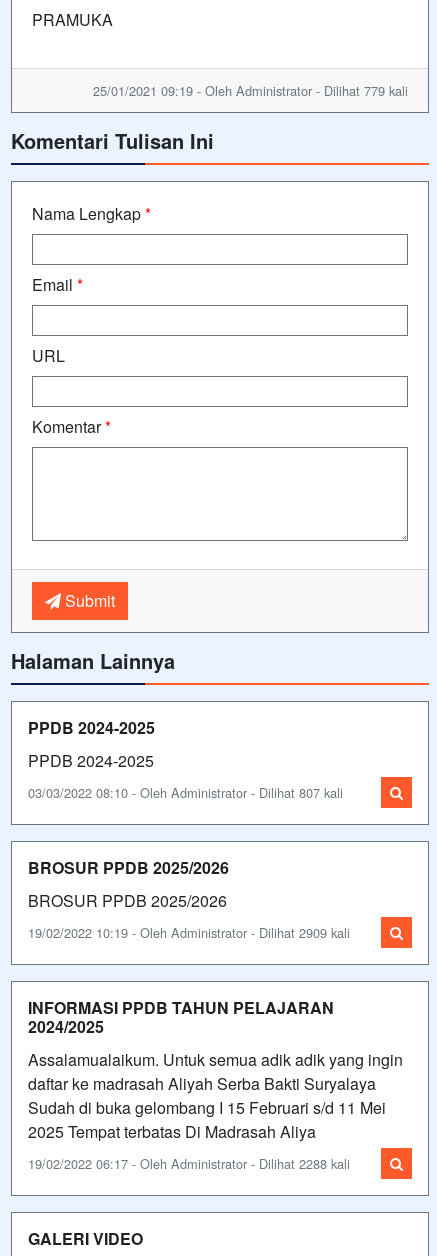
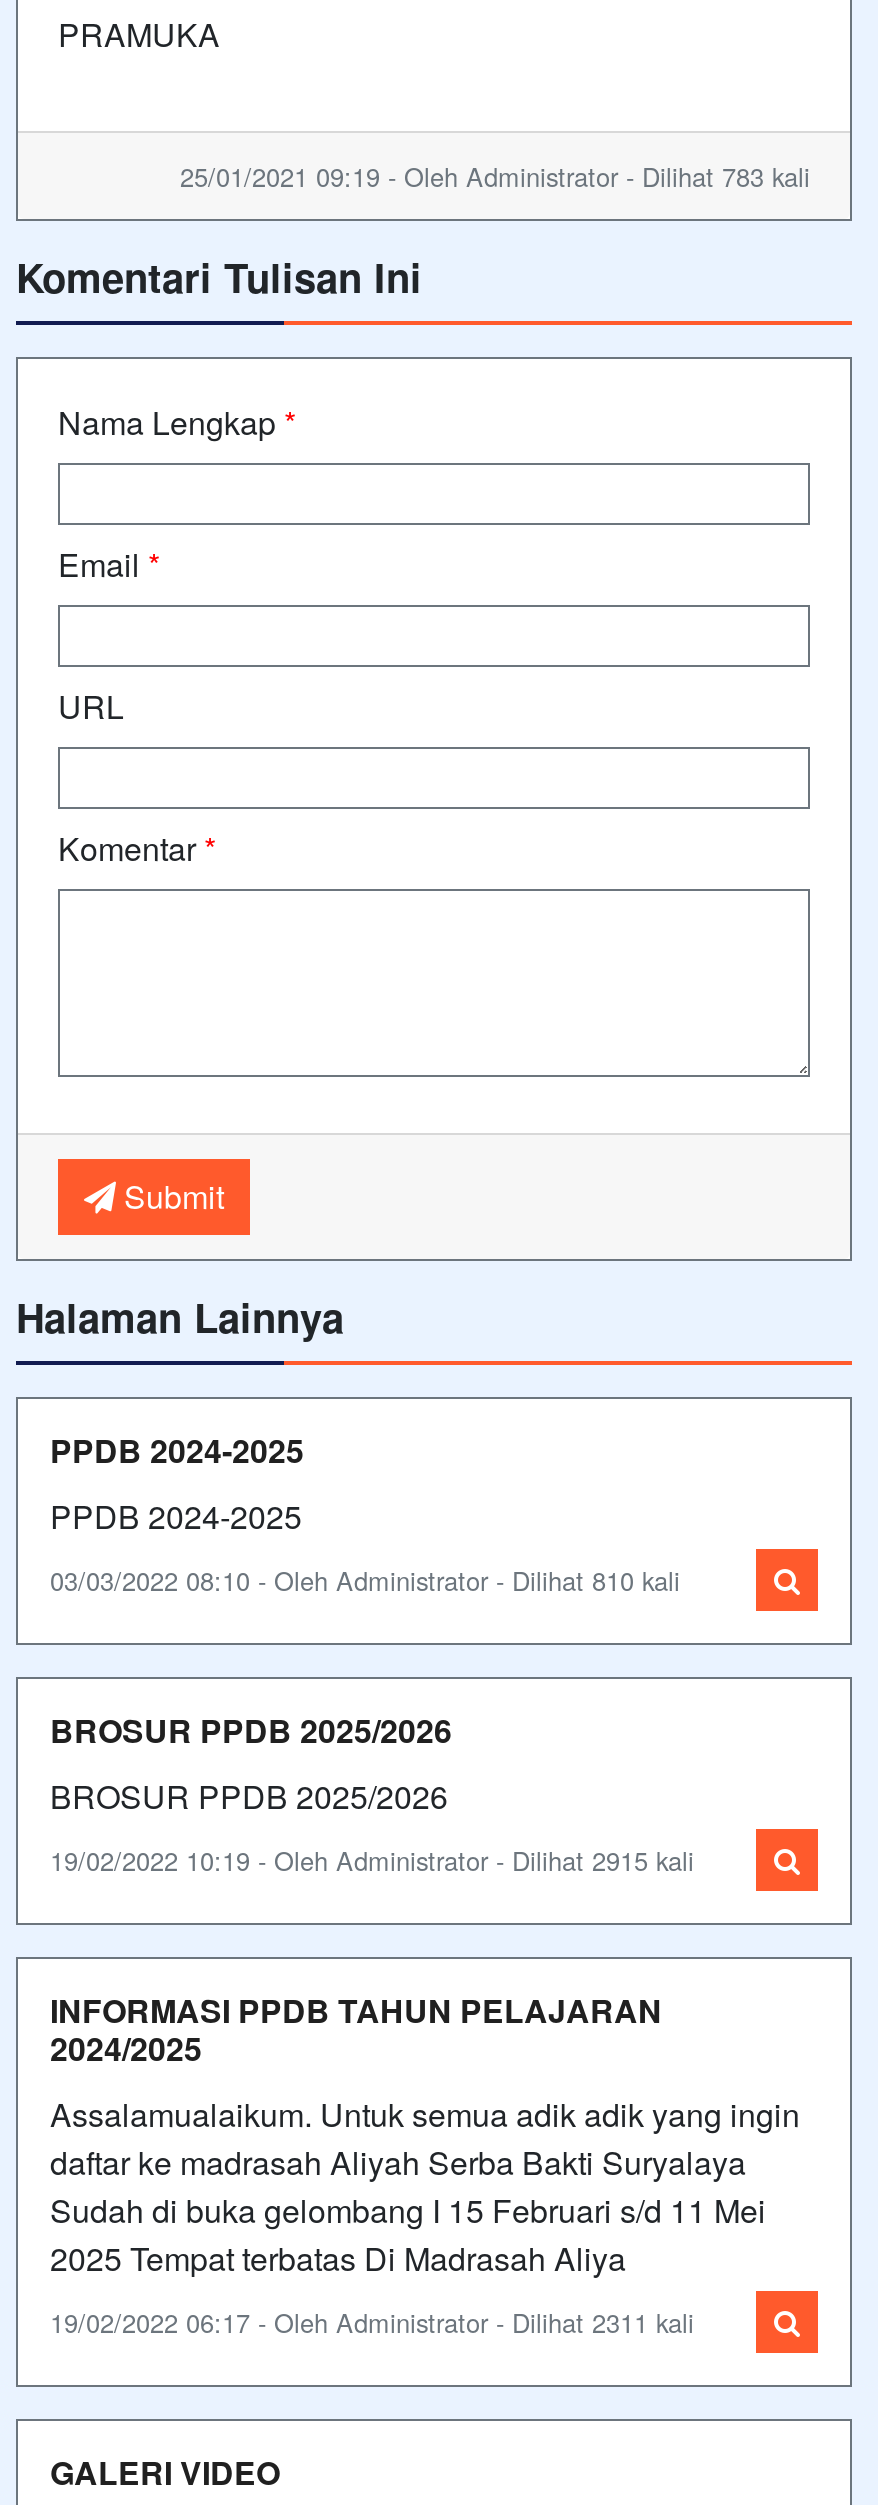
- 25/01/2021 09:19 - Oleh Administrator - Dilihat 779 kali
+ 25/01/2021 09:19 - Oleh Administrator - Dilihat 783 kali

- 03/03/2022 08:10 - Oleh Administrator - Dilihat 807 kali
+ 03/03/2022 08:10 - Oleh Administrator - Dilihat 810 kali

- 19/02/2022 10:19 - Oleh Administrator - Dilihat 2909 kali
+ 19/02/2022 10:19 - Oleh Administrator - Dilihat 2915 kali

- 19/02/2022 06:17 - Oleh Administrator - Dilihat 2288 kali
+ 19/02/2022 06:17 - Oleh Administrator - Dilihat 2311 kali
